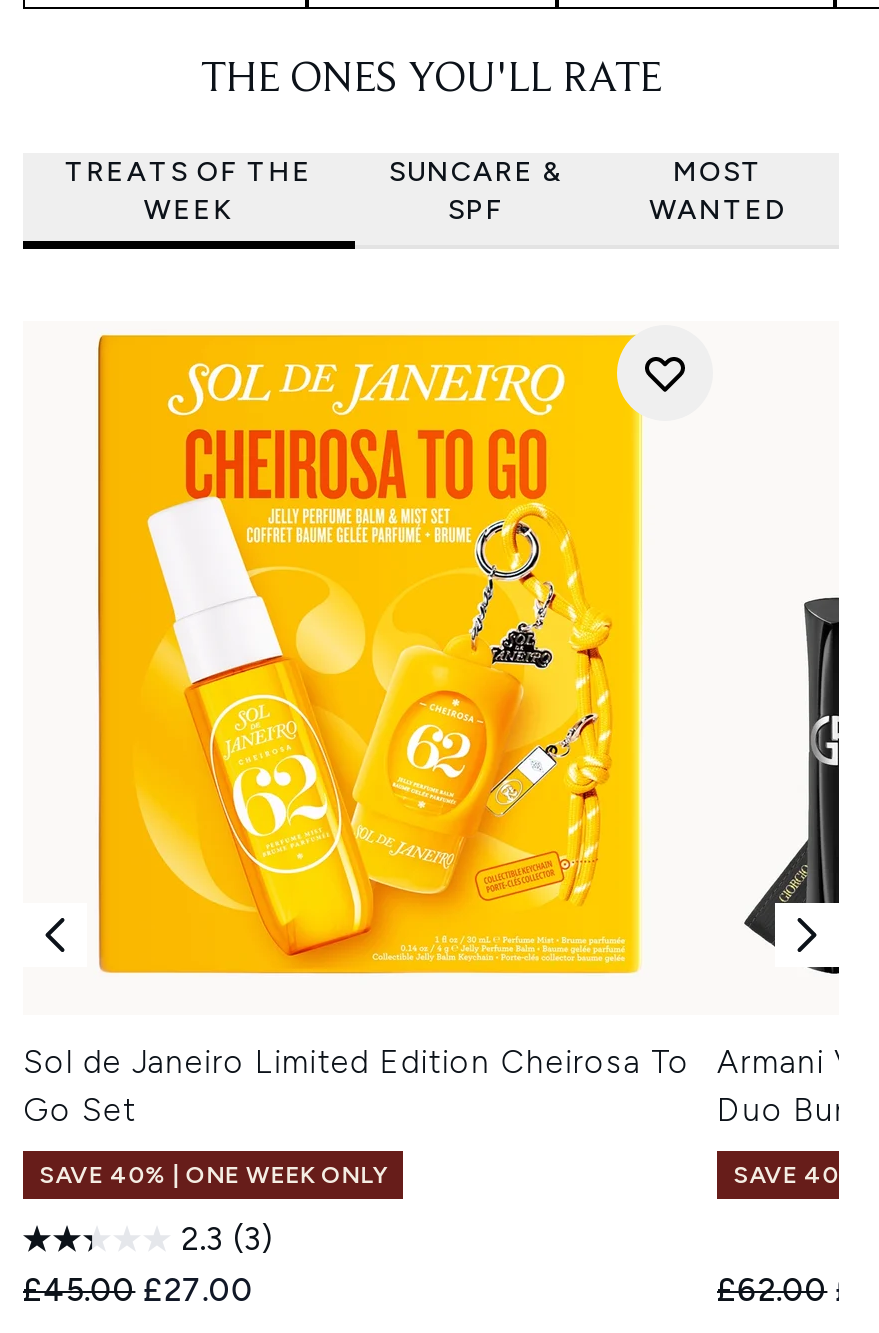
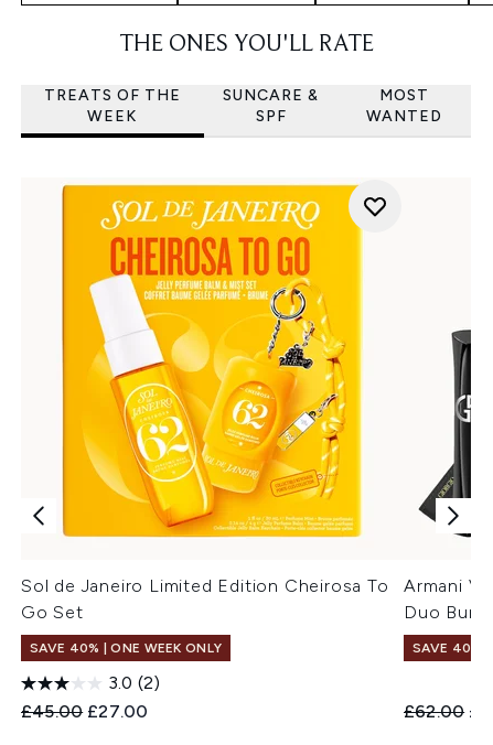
- 2.3 (3)
+ 3.0 (2)
